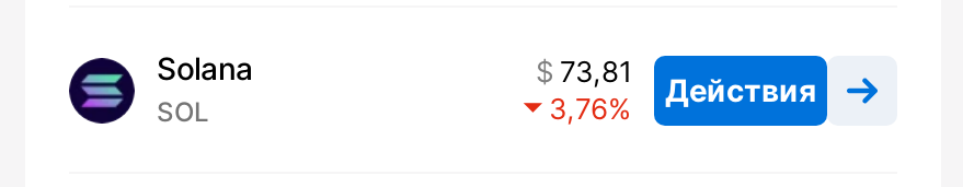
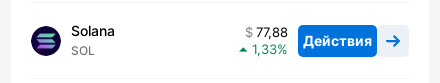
- 73,81 Действия
+ 77,88 Действия

- 3,76
+ 1,33
